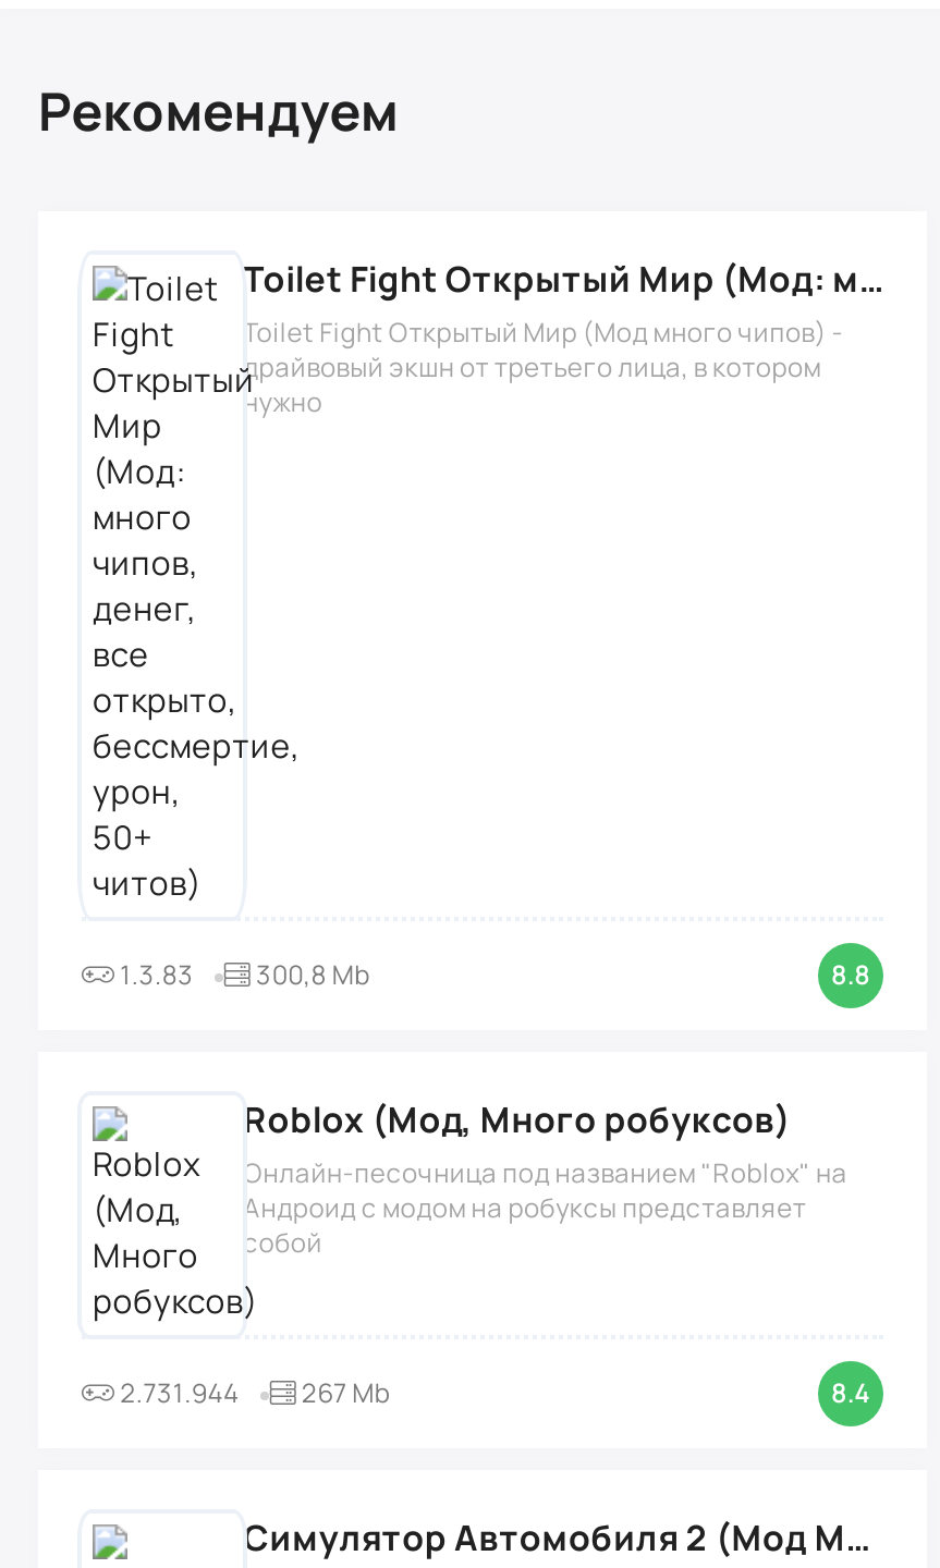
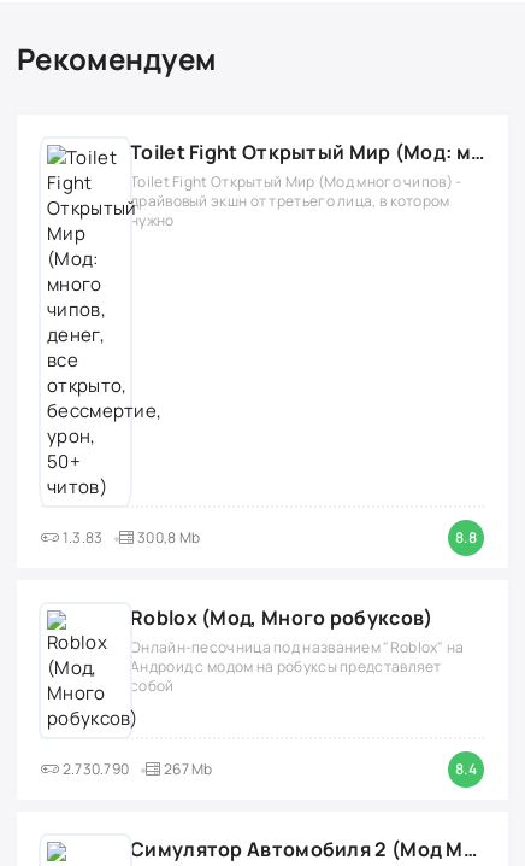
- 2.731.944 267 Mb
+ 2.730.790 267 Mb
